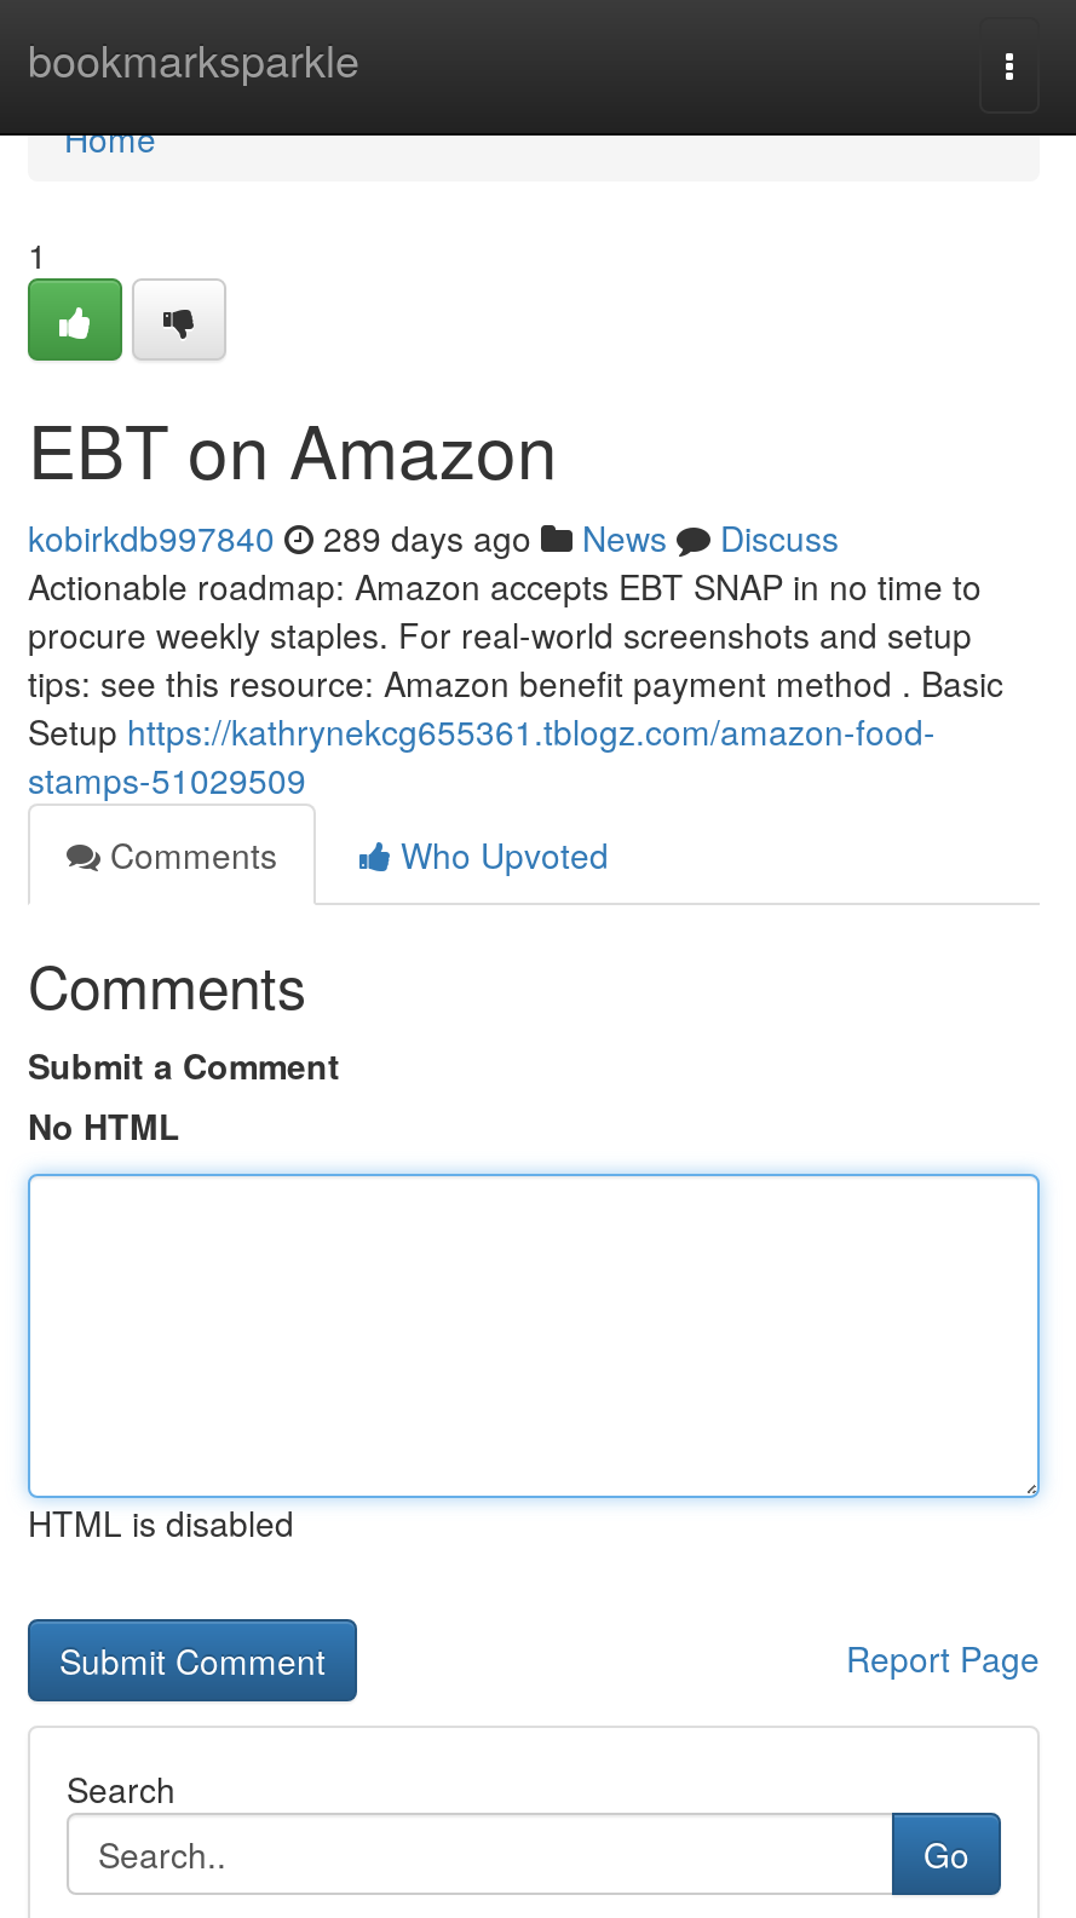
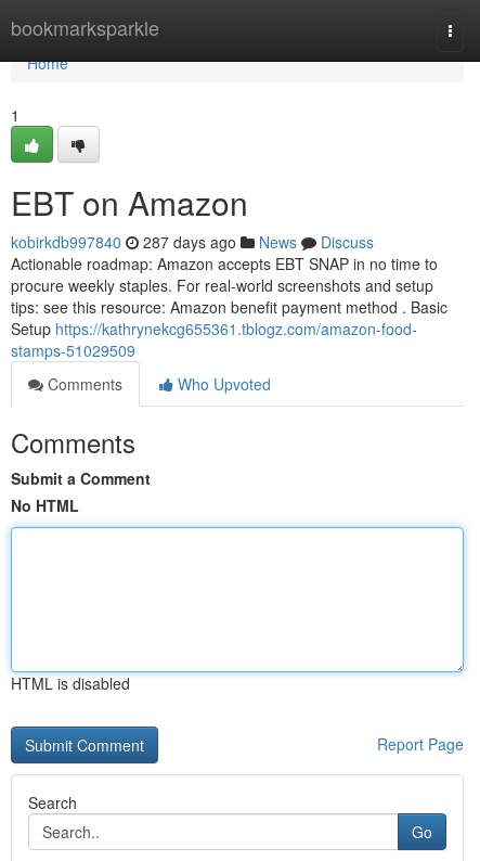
- kobirkdb997840 289 days ago News Discuss
+ kobirkdb997840 287 days ago News Discuss
